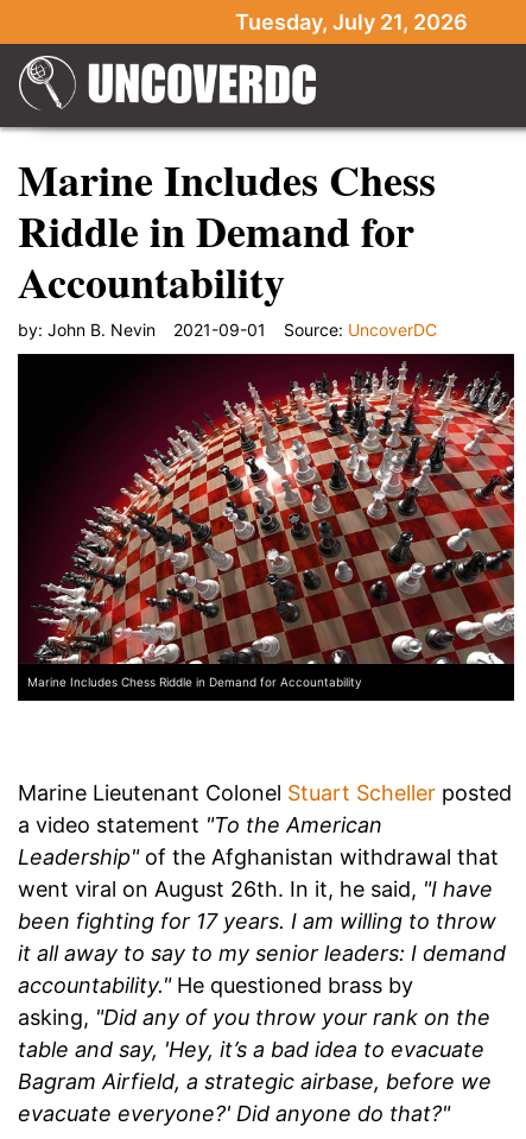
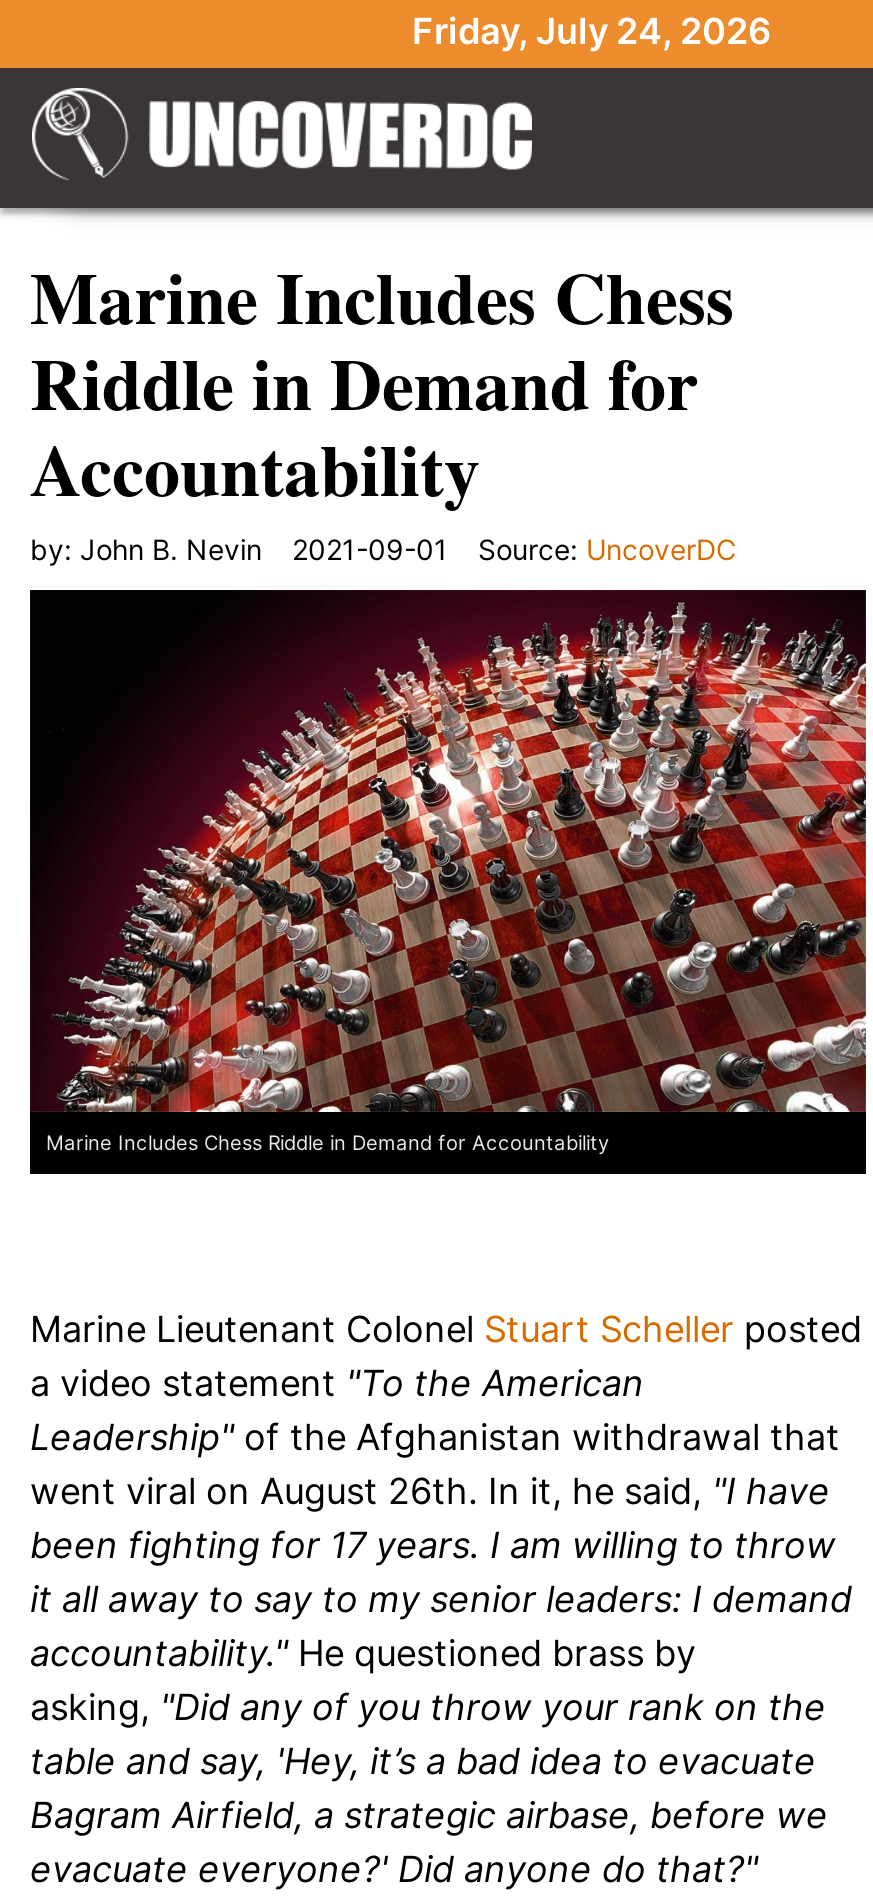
- Tuesday, July 21, 2026
+ Friday, July 24, 2026
